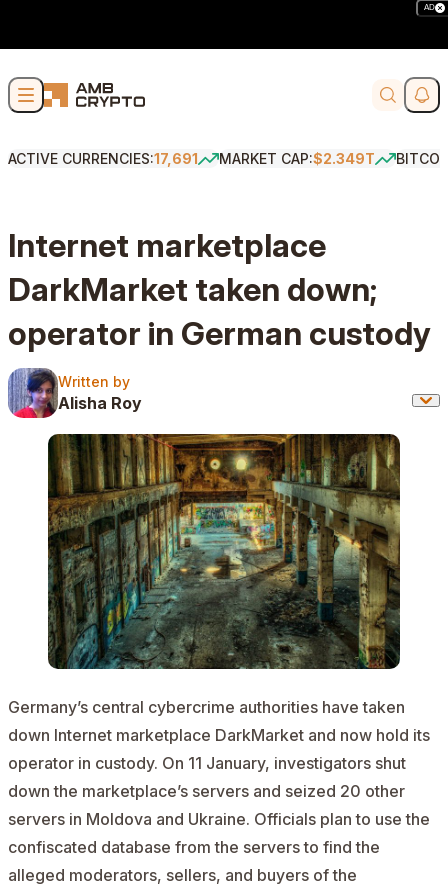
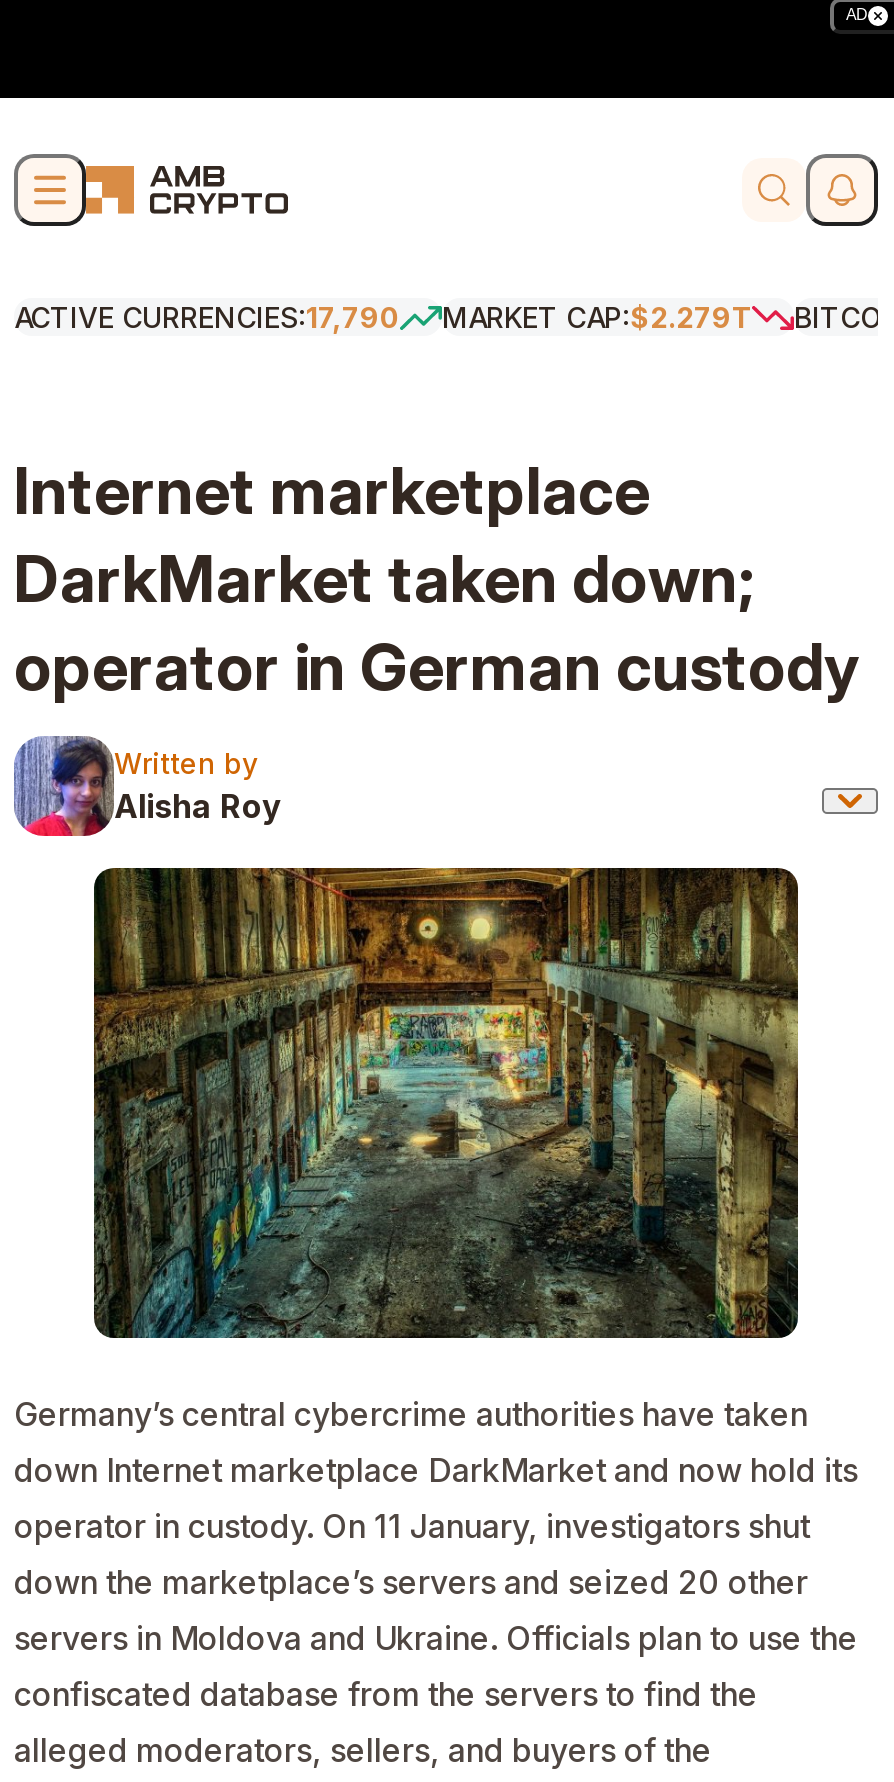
- ACTIVE CURRENCIES:17,691
+ ACTIVE CURRENCIES:17,790

- MARKET CAP:$2.349T
+ MARKET CAP:$2.279T
